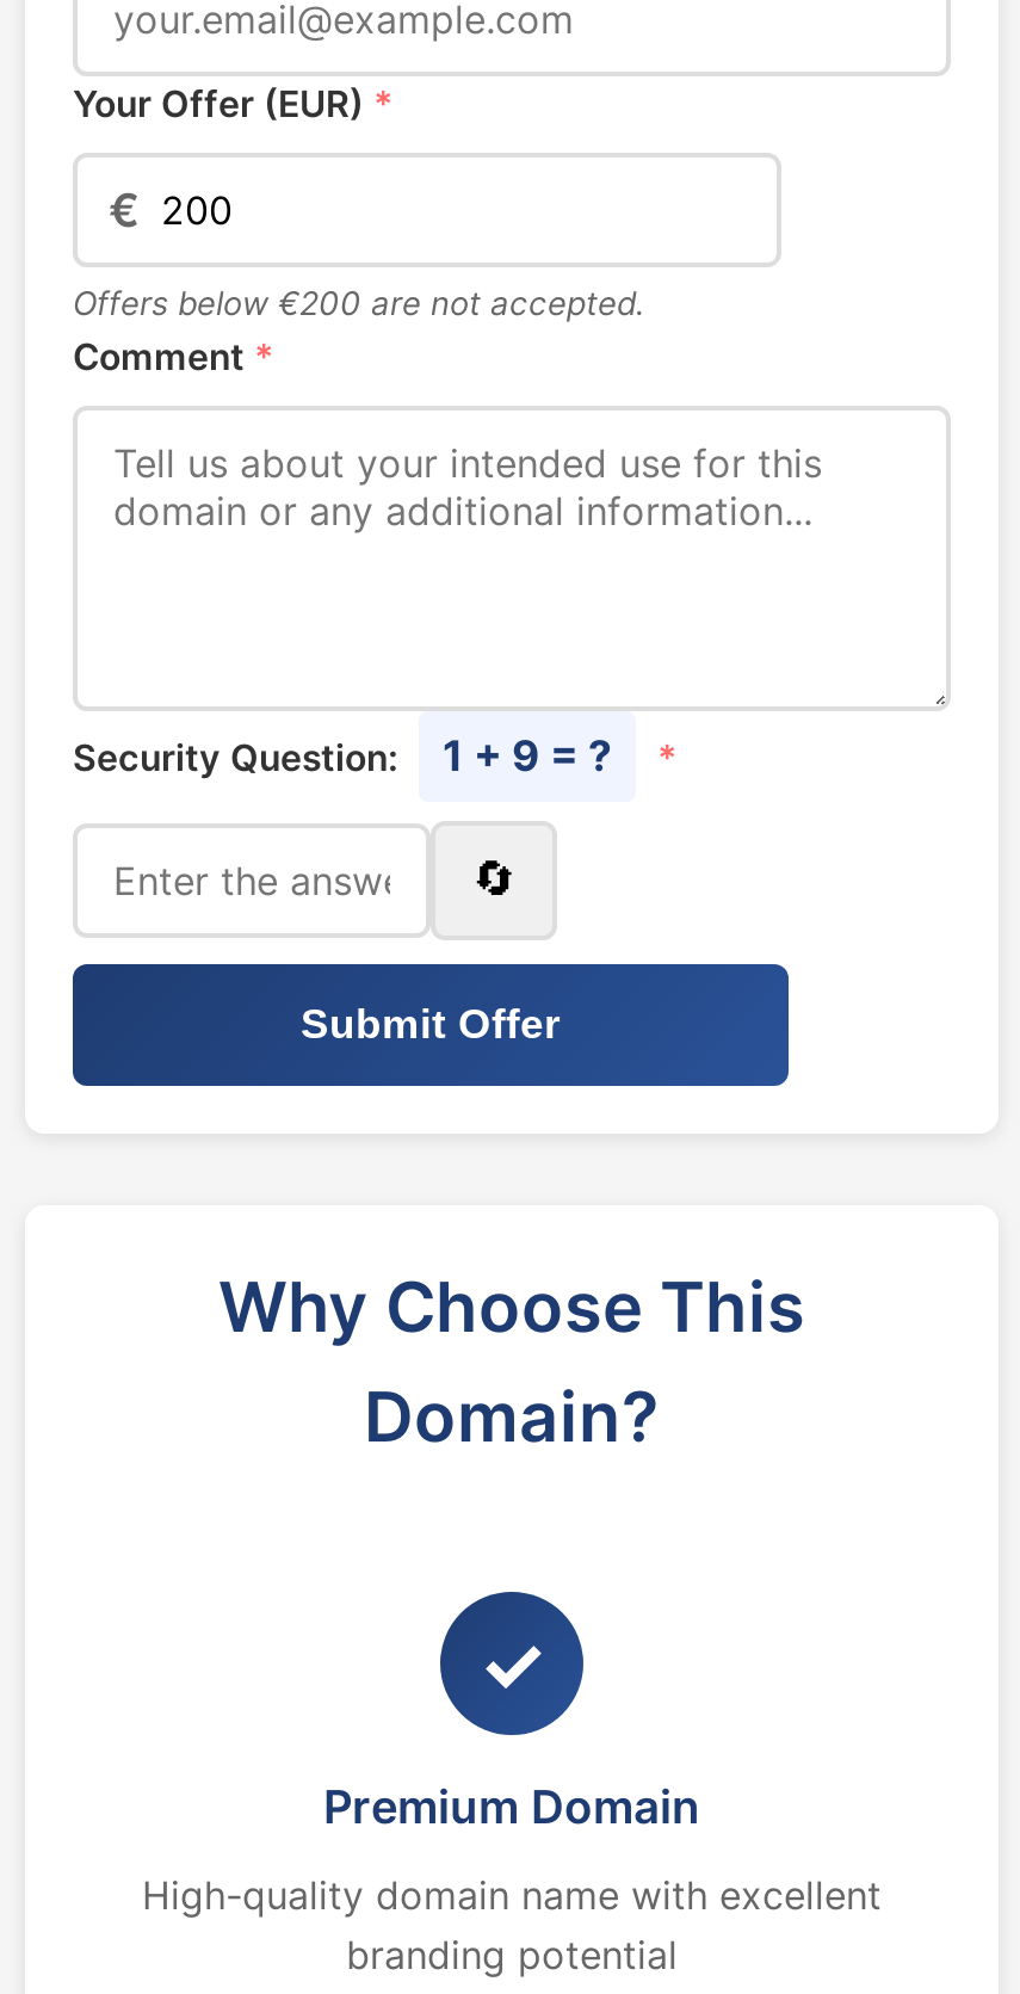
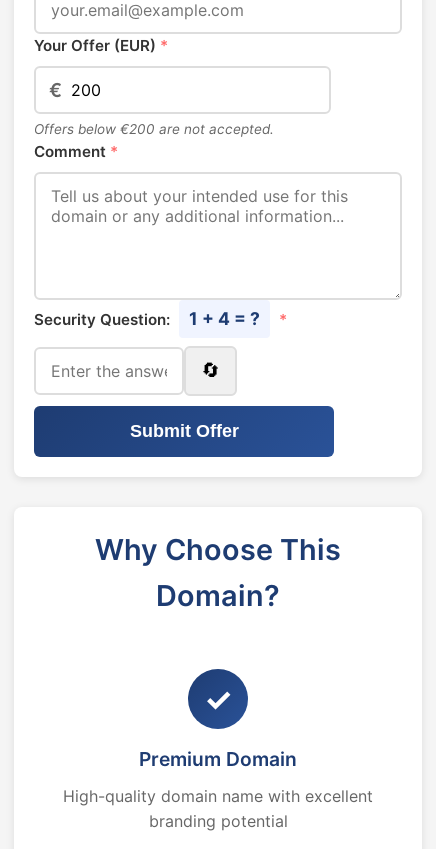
- 1 + 9 = ?
+ 1 + 4 = ?
